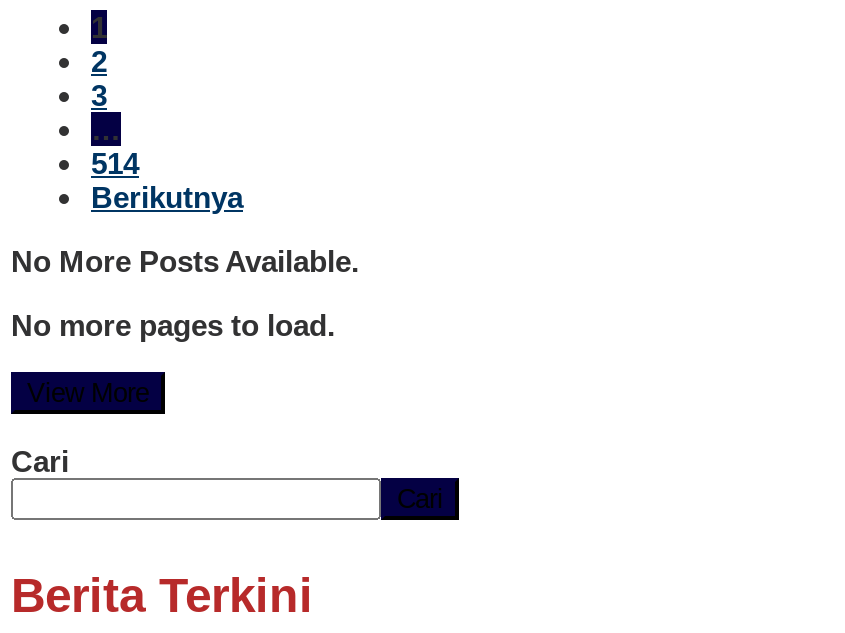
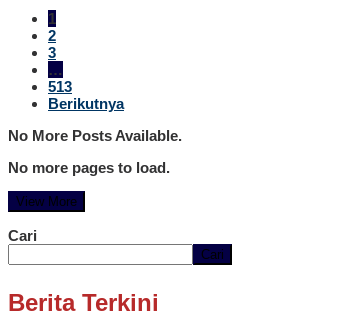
- 514
+ 513
